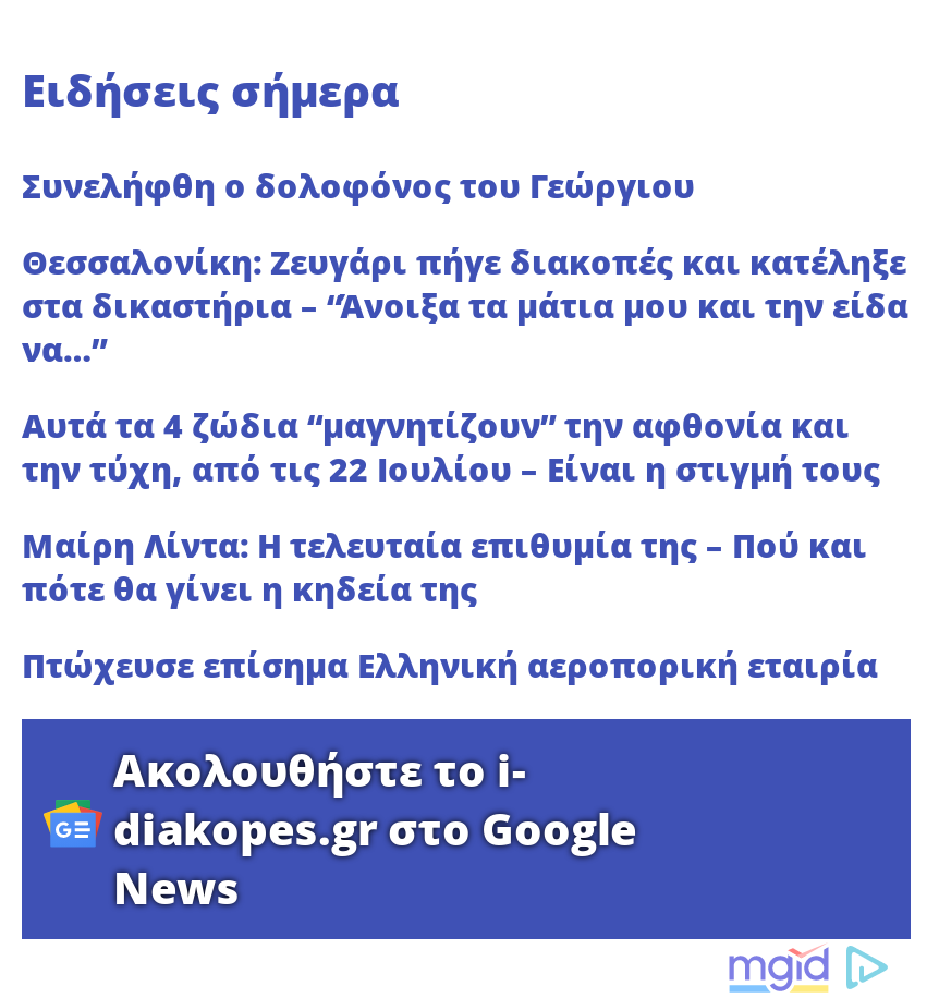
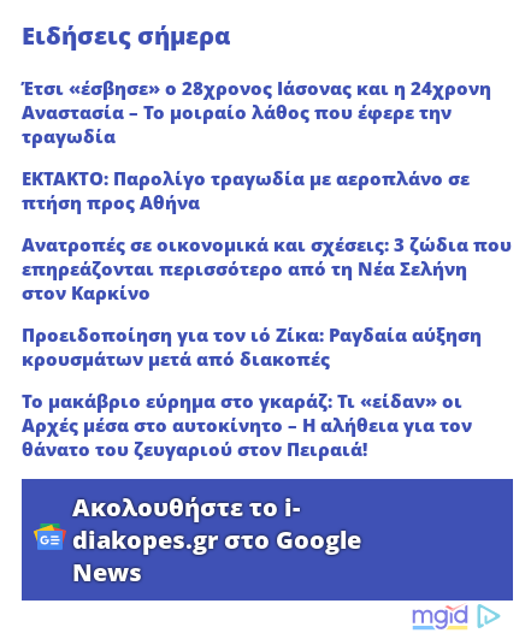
- Συνελήφθη ο δολοφόνος του Γεώργιου
+ Έτσι «έσβησε» ο 28χρονος Ιάσονας και η 24χρονη
+ Αναστασία – Το μοιραίο λάθος που έφερε την
+ τραγωδία

- Θεσσαλονίκη: Ζευγάρι πήγε διακοπές και κατέληξε
- στα δικαστήρια – “Άνοιξα τα μάτια μου και την είδα
- να…”
+ ΕΚΤΑΚΤΟ: Παρολίγο τραγωδία με αεροπλάνο σε
+ πτήση προς Αθήνα

- Αυτά τα 4 ζώδια “μαγνητίζουν” την αφθονία και
- την τύχη, από τις 22 Ιουλίου – Είναι η στιγμή τους
+ Ανατροπές σε οικονομικά και σχέσεις: 3 ζώδια που
+ επηρεάζονται περισσότερο από τη Νέα Σελήνη
+ στον Καρκίνο

- Μαίρη Λίντα: Η τελευταία επιθυμία της – Πού και
- πότε θα γίνει η κηδεία της
+ Προειδοποίηση για τον ιό Ζίκα: Ραγδαία αύξηση
+ κρουσμάτων μετά από διακοπές

- Πτώχευσε επίσημα Ελληνική αεροπορική εταιρία
+ Το μακάβριο εύρημα στο γκαράζ: Τι «είδαν» οι
+ Αρχές μέσα στο αυτοκίνητο – Η αλήθεια για τον
+ θάνατο του ζευγαριού στον Πειραιά!
